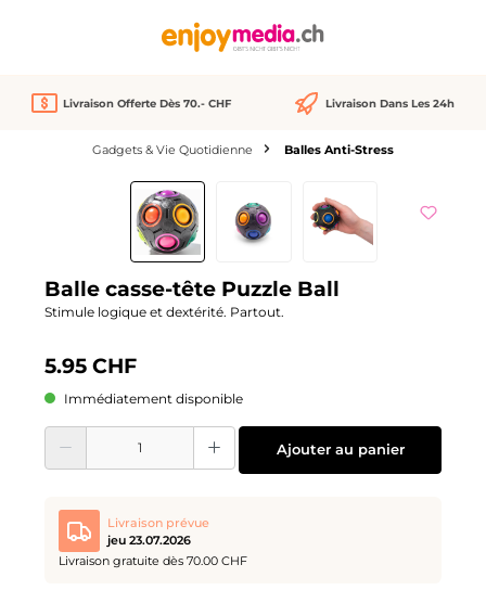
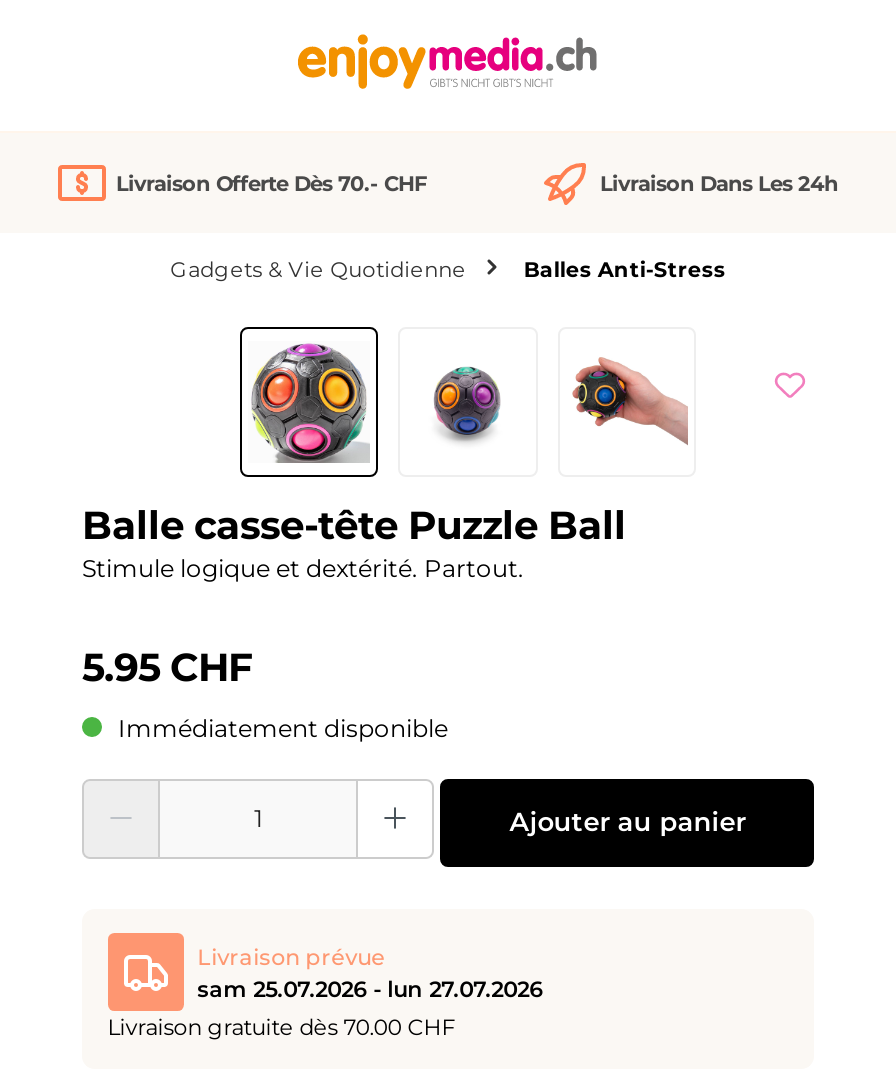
- jeu 23.07.2026
+ sam 25.07.2026 - lun 27.07.2026
